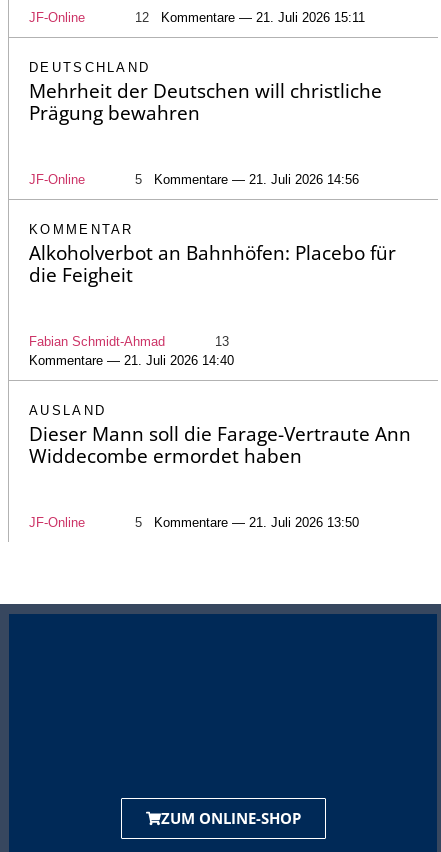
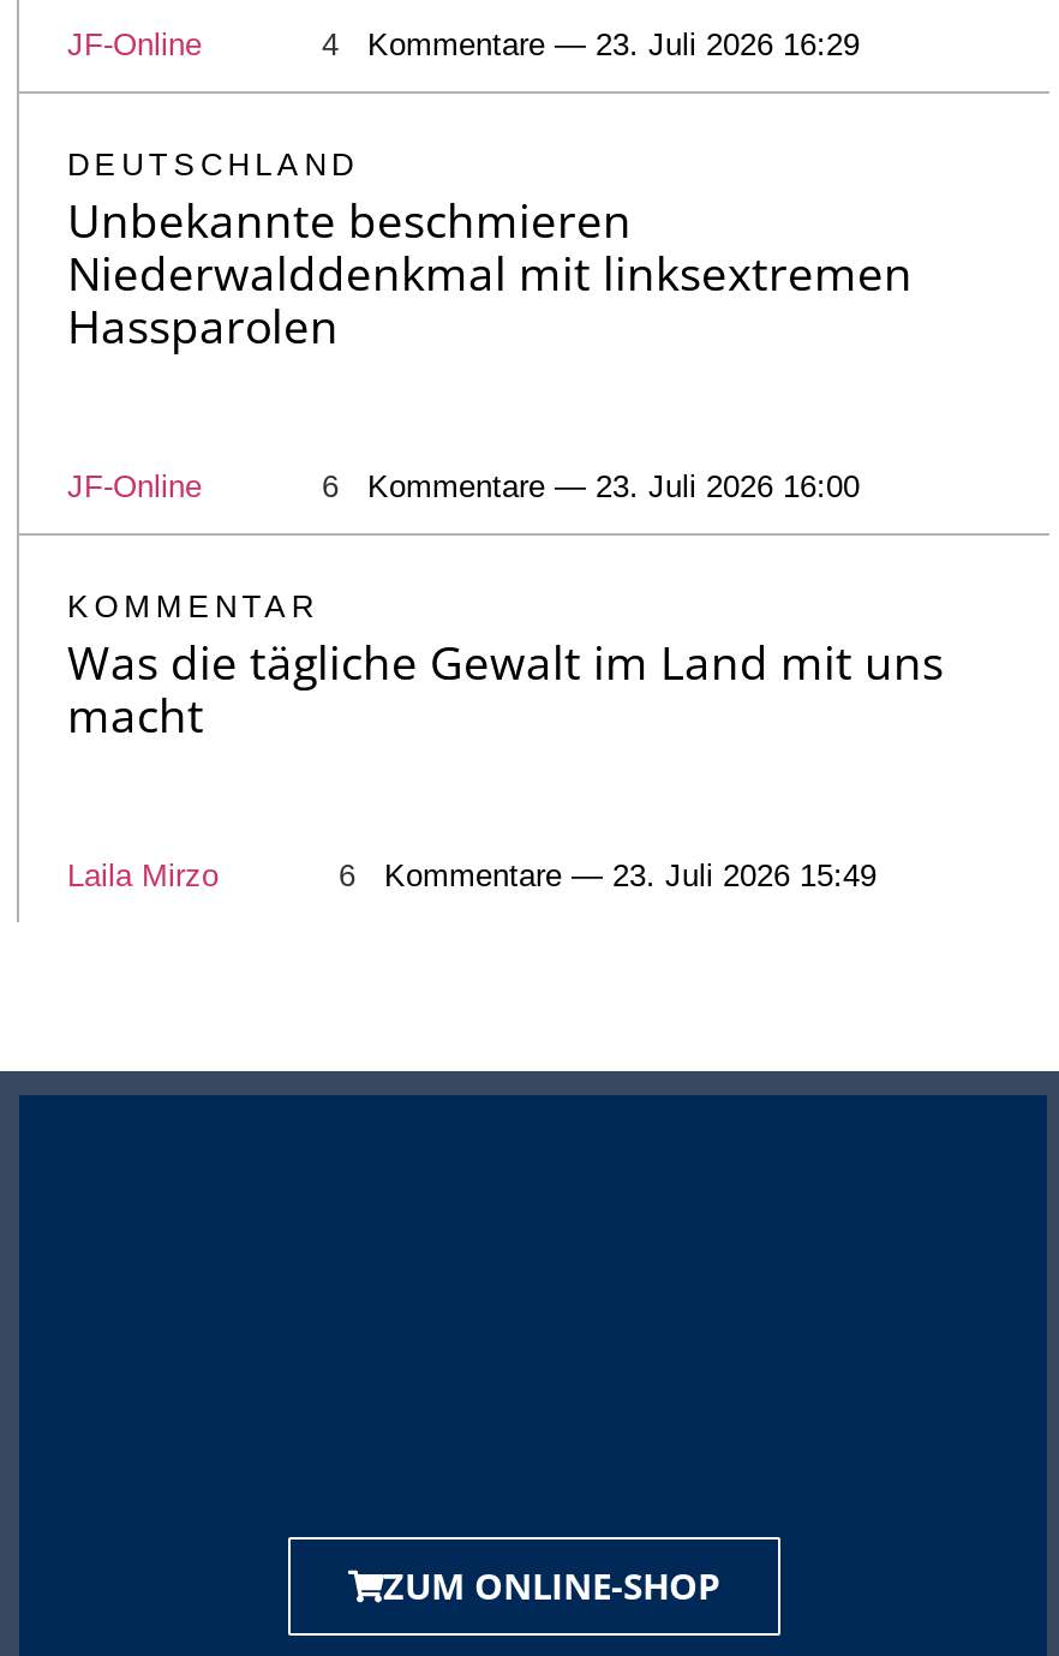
- 12
+ 4

- Kommentare — 21. Juli 2026 15:11
+ Kommentare — 23. Juli 2026 16:29

- Mehrheit der Deutschen will christliche
- Prägung bewahren
+ Unbekannte beschmieren
+ Niederwalddenkmal mit linksextremen
+ Hassparolen

moved down: JF-Online | KOMMENTAR

- 5
+ 6

- Kommentare — 21. Juli 2026 14:56
+ Kommentare — 23. Juli 2026 16:00

- Alkoholverbot an Bahnhöfen: Placebo für
- die Feigheit
- Fabian Schmidt-Ahmad
- 13
- Kommentare — 21. Juli 2026 14:40
- AUSLAND
- Dieser Mann soll die Farage-Vertraute Ann
- Widdecombe ermordet haben
- JF-Online
- 5
- Kommentare — 21. Juli 2026 13:50
+ Was die tägliche Gewalt im Land mit uns
+ macht
+ Laila Mirzo
+ 6
+ Kommentare — 23. Juli 2026 15:49
